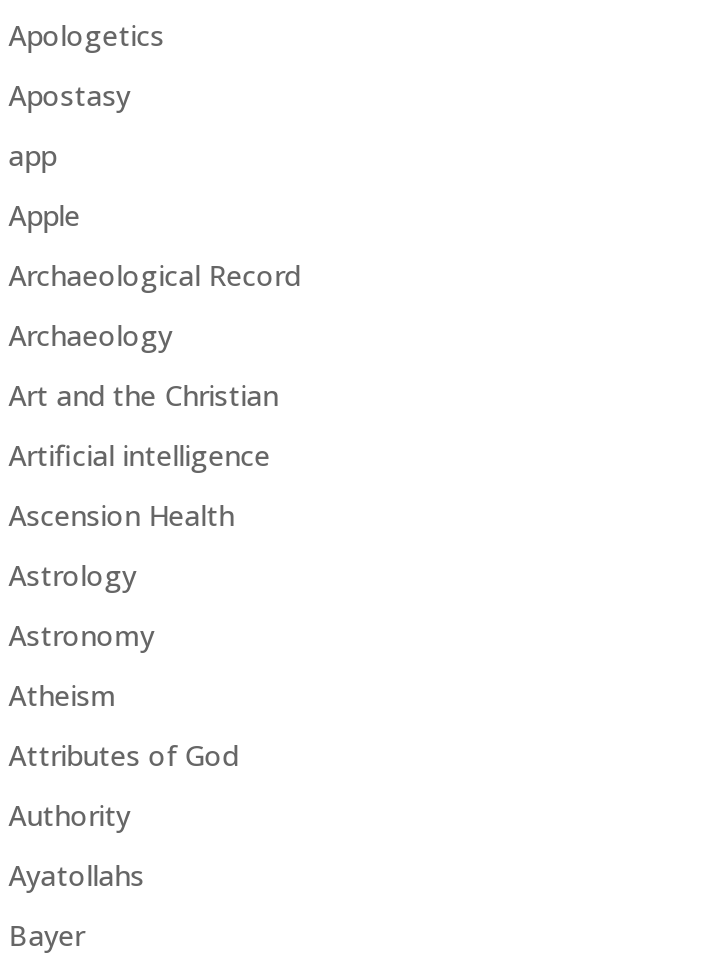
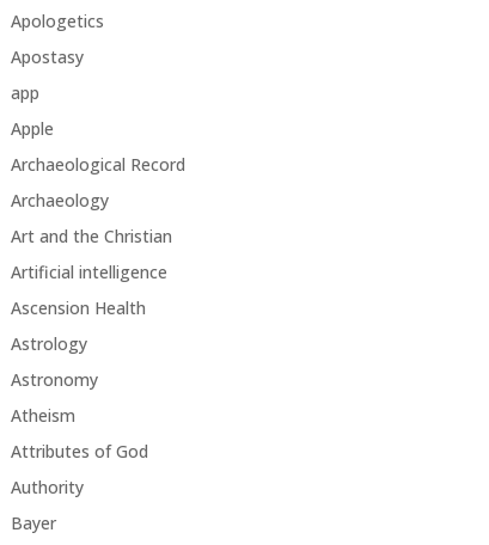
- Ayatollahs
